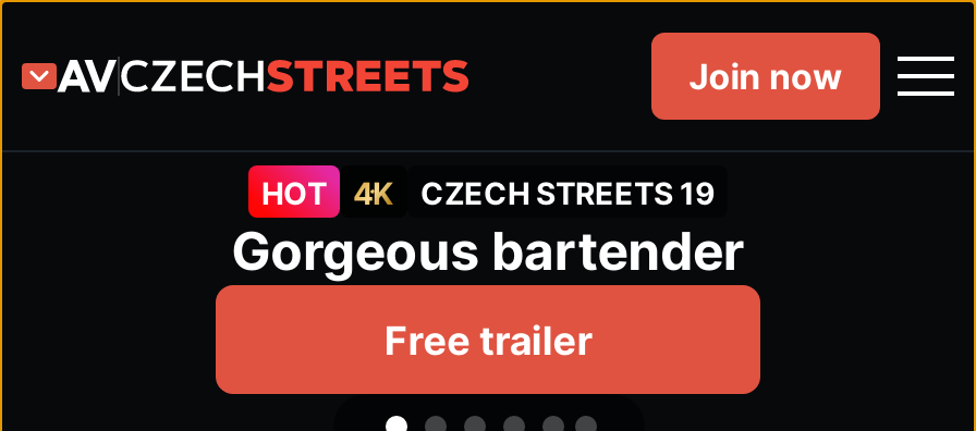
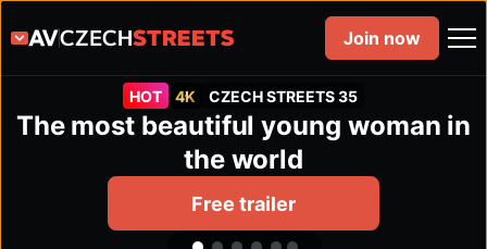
- CZECH STREETS 19
- Gorgeous bartender
+ CZECH STREETS 35
+ The most beautiful young woman in
+ the world
